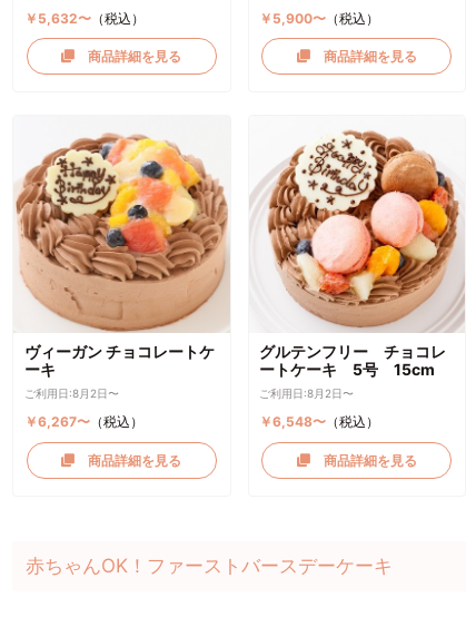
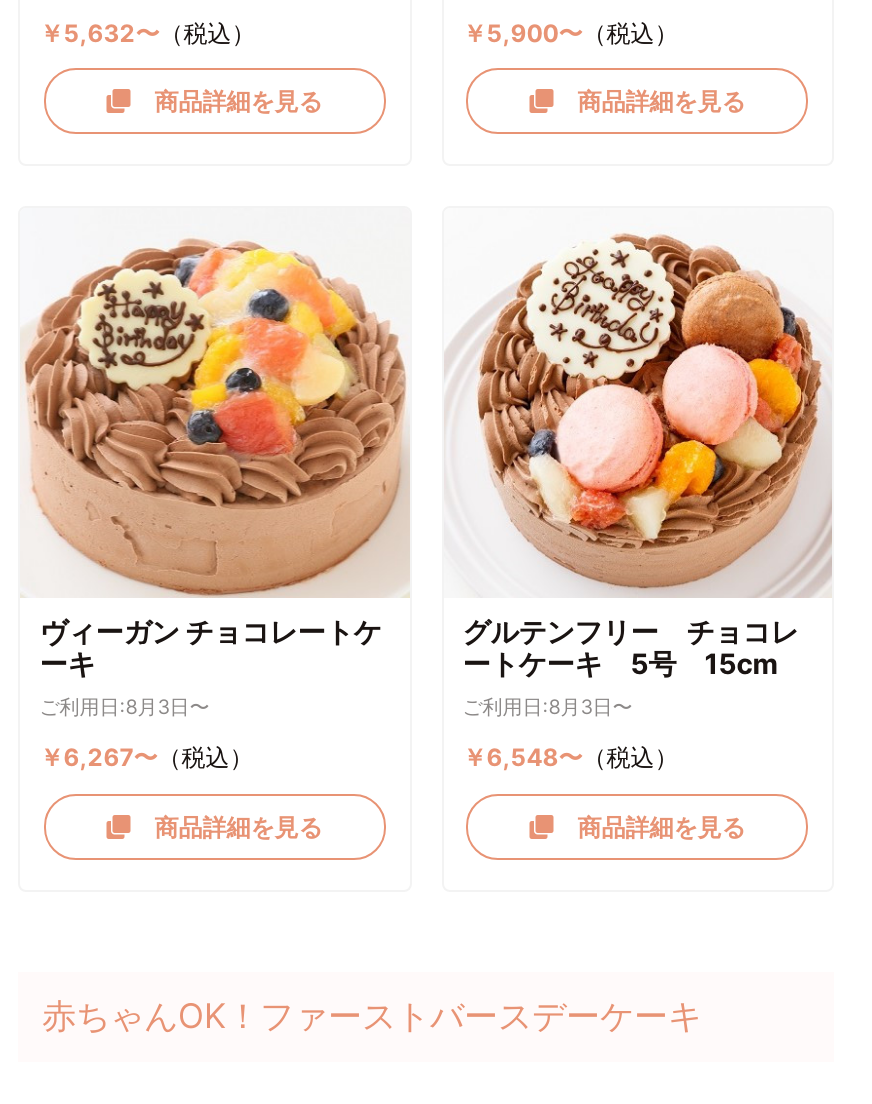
- ご利用日:8月2日〜
+ ご利用日:8月3日〜

- ご利用日:8月2日〜
+ ご利用日:8月3日〜
